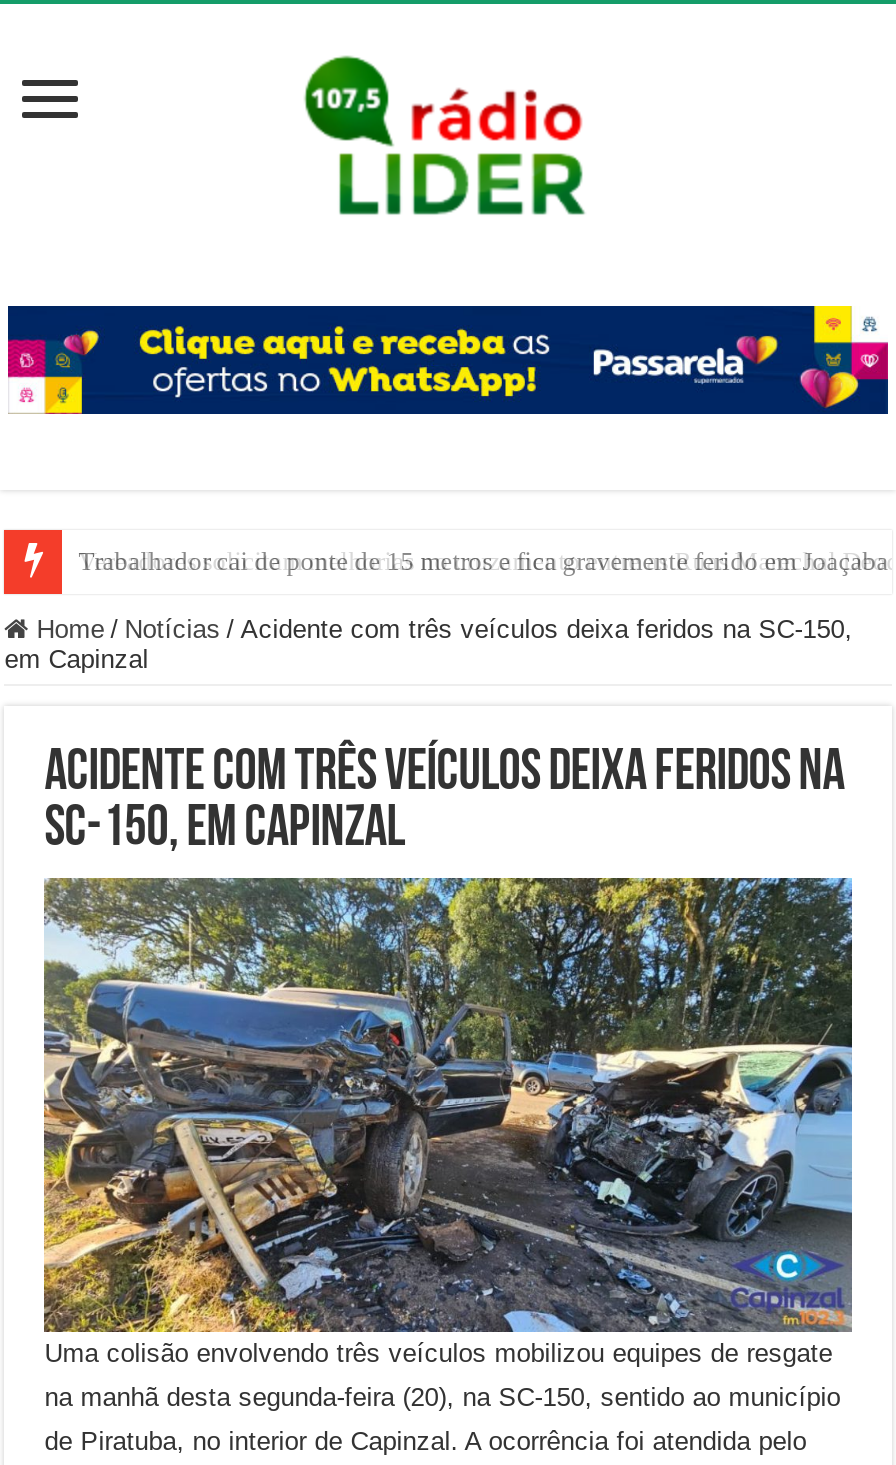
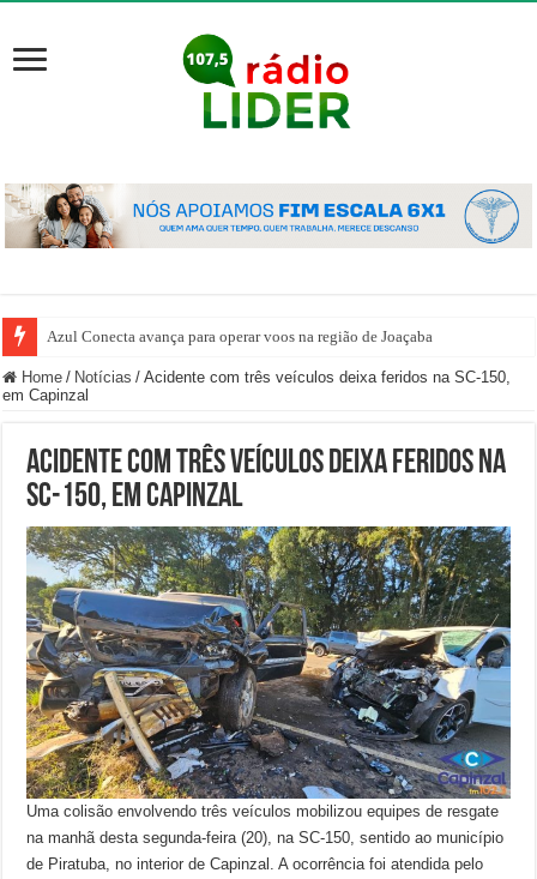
- [image]
+ [image]

- Trabalhador cai de ponte de 15 metros e fica gravemente ferido em Joaçaba
+ Azul Conecta avança para operar voos na região de Joaçaba
